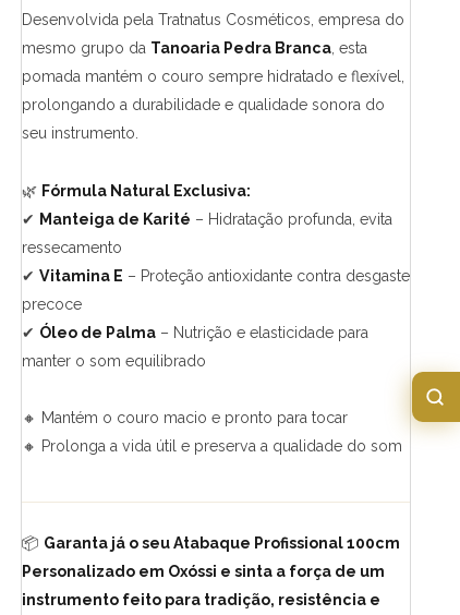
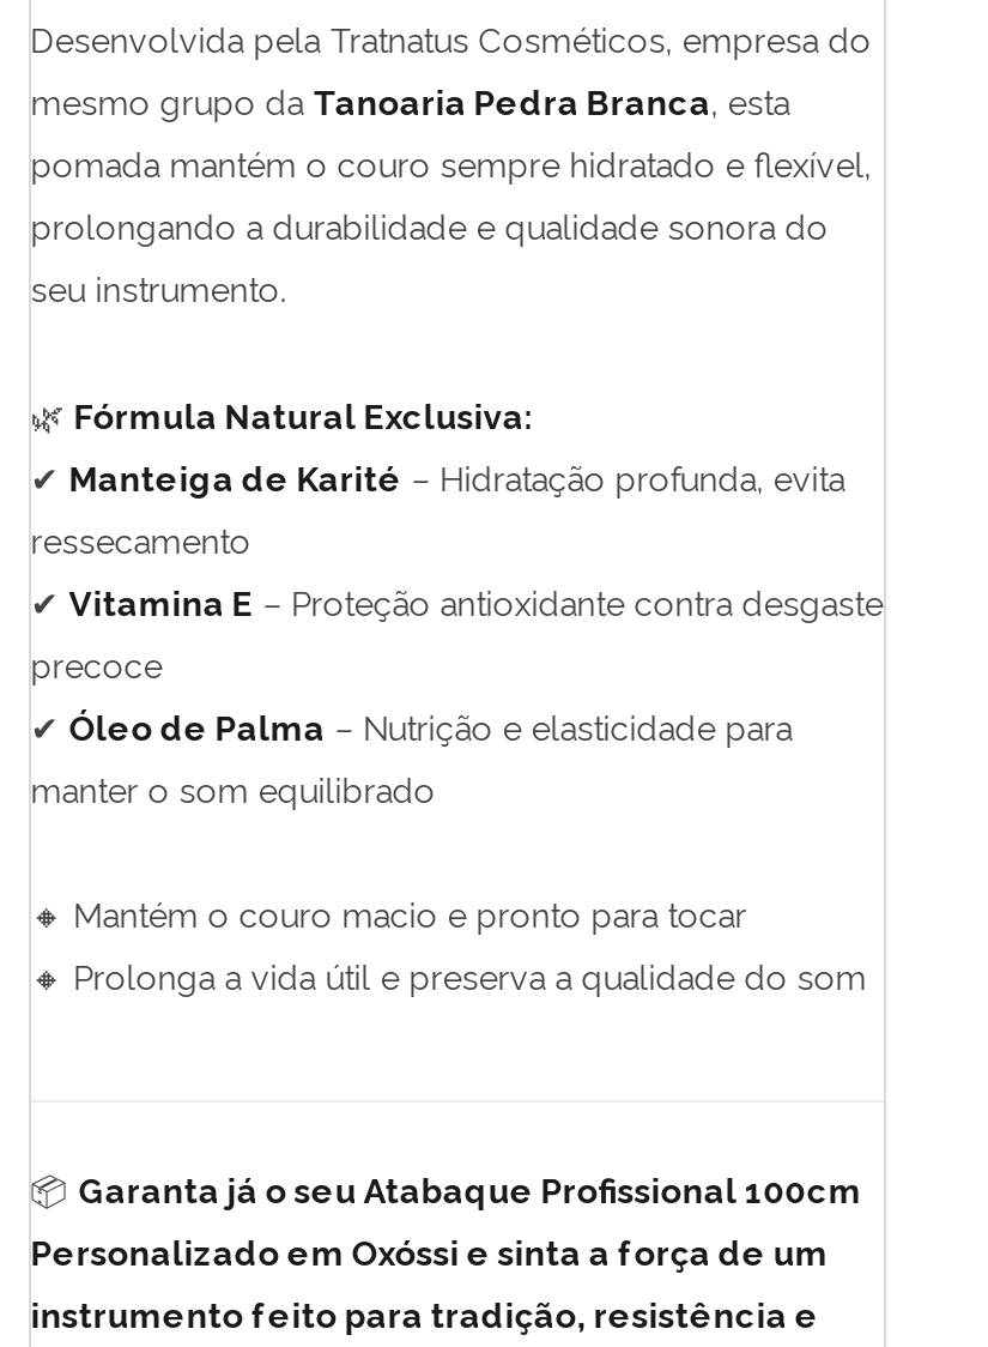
- [image]
